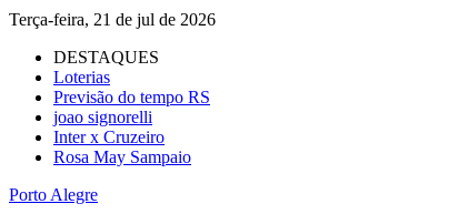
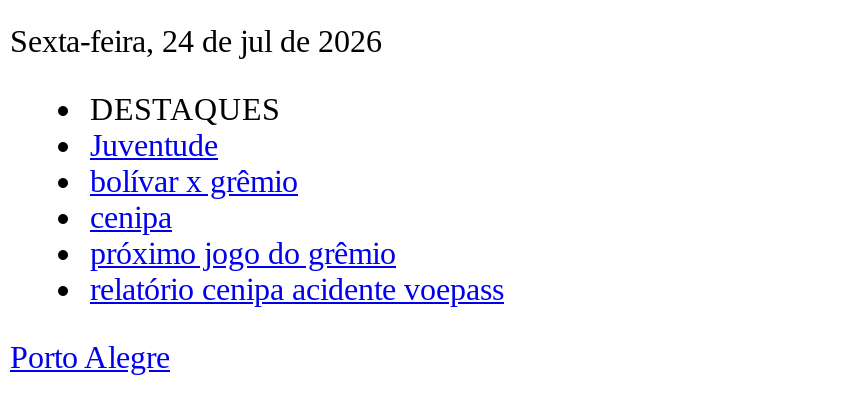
- Terça-feira, 21 de jul de 2026
+ Sexta-feira, 24 de jul de 2026

- Loterias
- Previsão do tempo RS
- joao signorelli
- Inter x Cruzeiro
- Rosa May Sampaio
+ Juventude
+ bolívar x grêmio
+ cenipa
+ próximo jogo do grêmio
+ relatório cenipa acidente voepass
